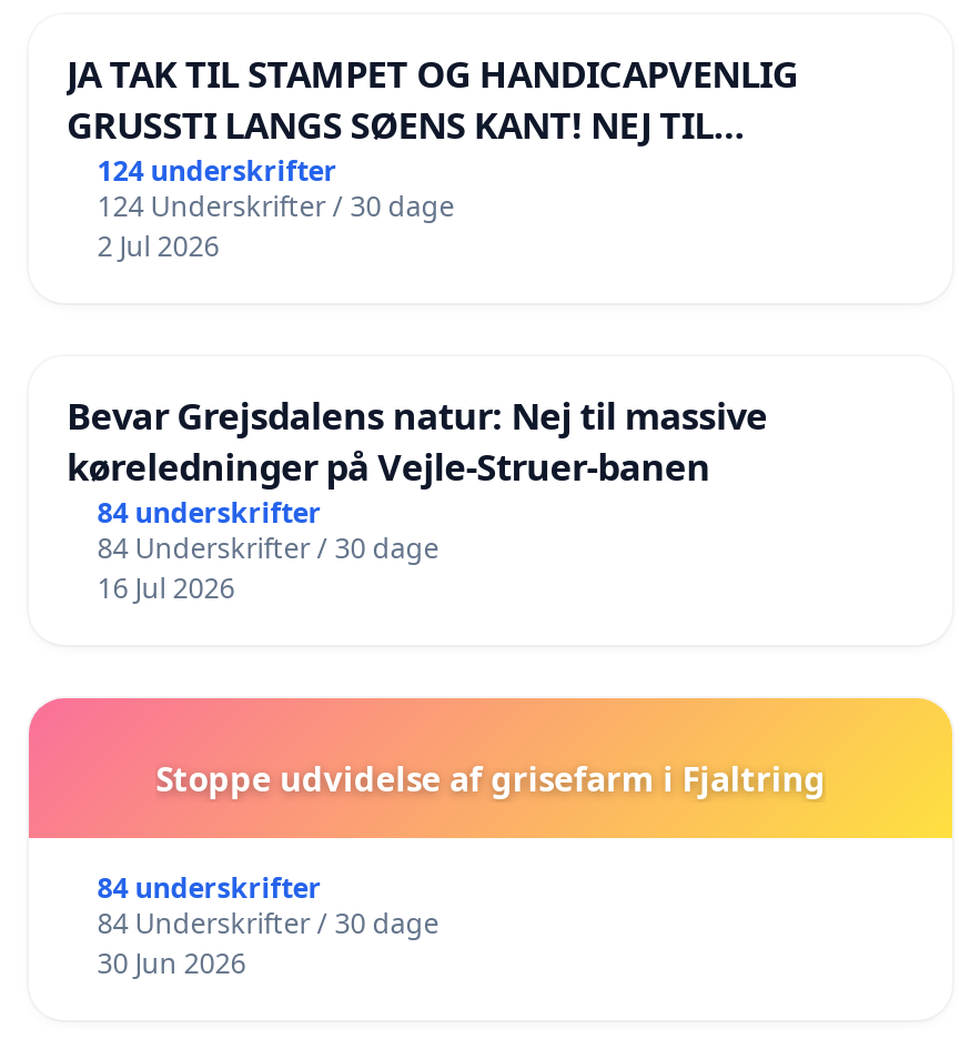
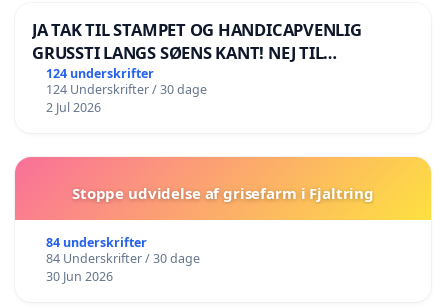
- Bevar Grejsdalens natur: Nej til massive
- køreledninger på Vejle-Struer-banen
- 84 underskrifter
- 84 Underskrifter / 30 dage
- 16 Jul 2026
